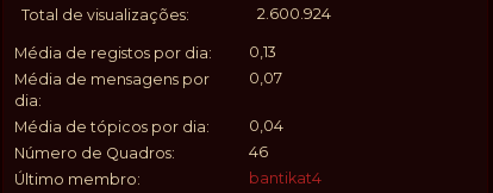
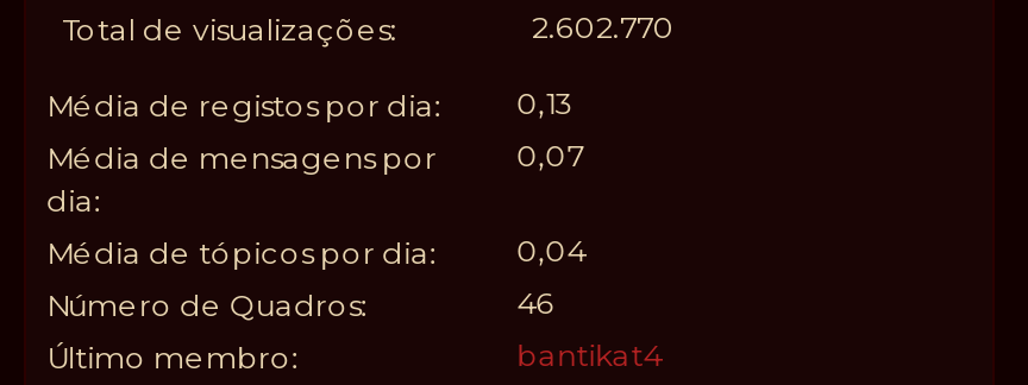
- 2.600.924
+ 2.602.770
